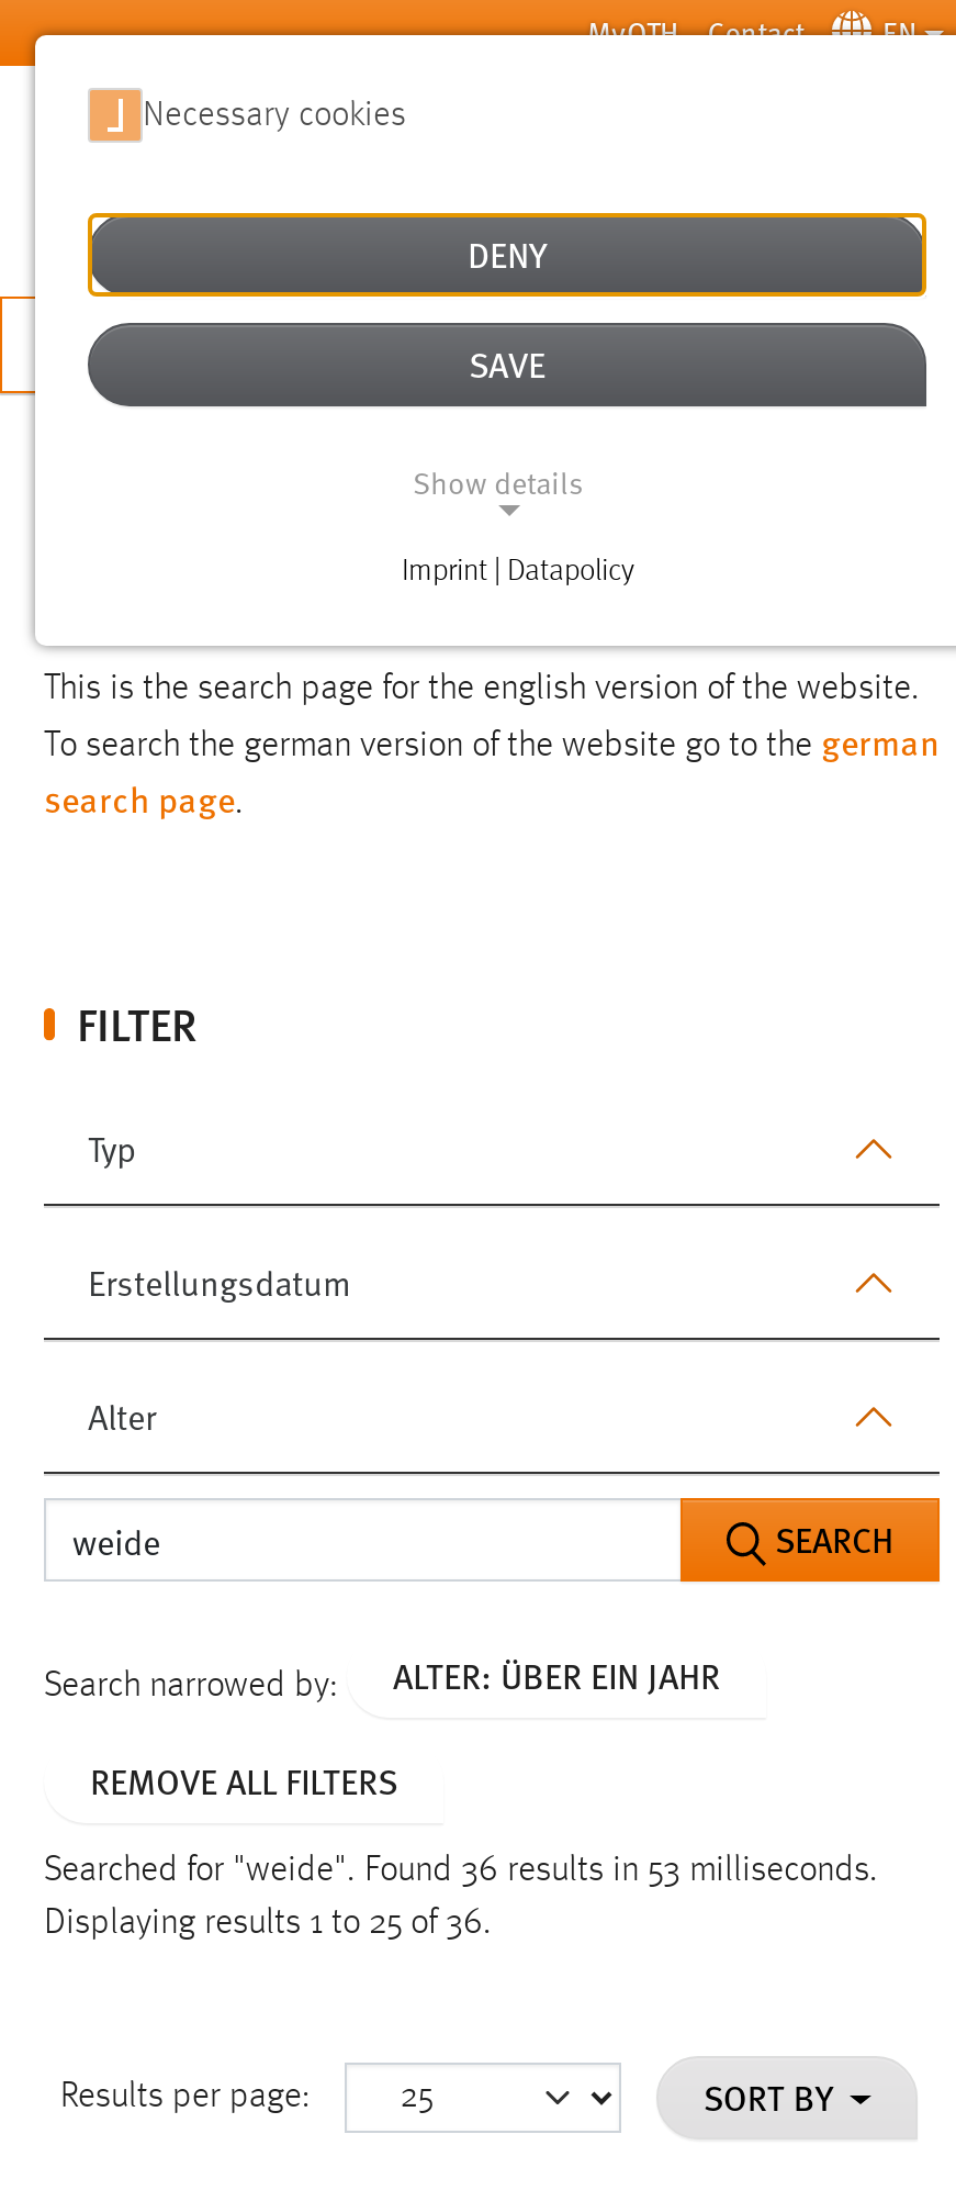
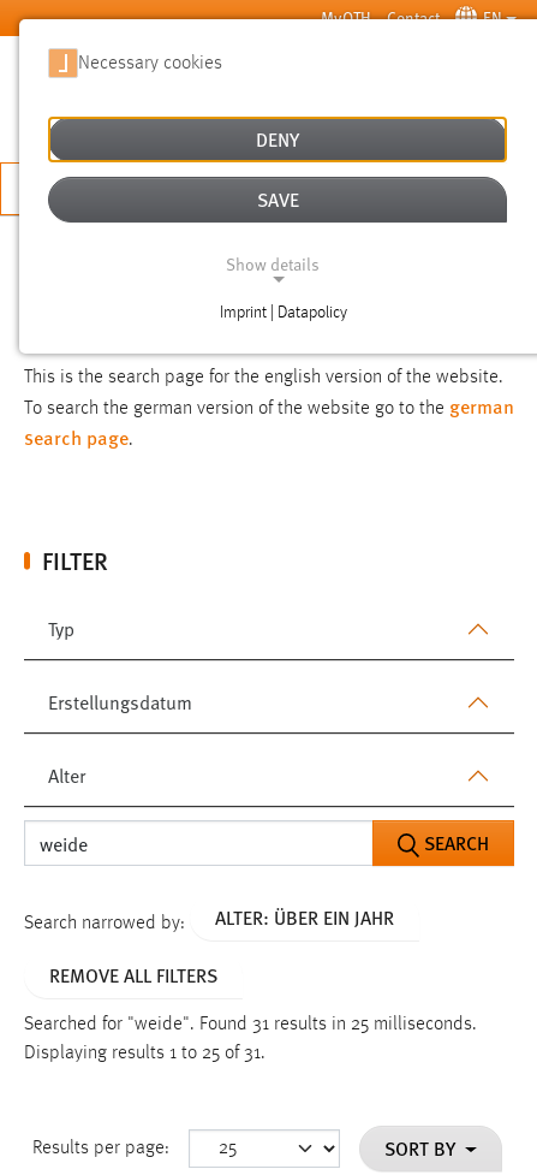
- Searched for "weide". Found 36 results in 53 milliseconds.
+ Searched for "weide". Found 31 results in 25 milliseconds.

- Displaying results 1 to 25 of 36.
+ Displaying results 1 to 25 of 31.
